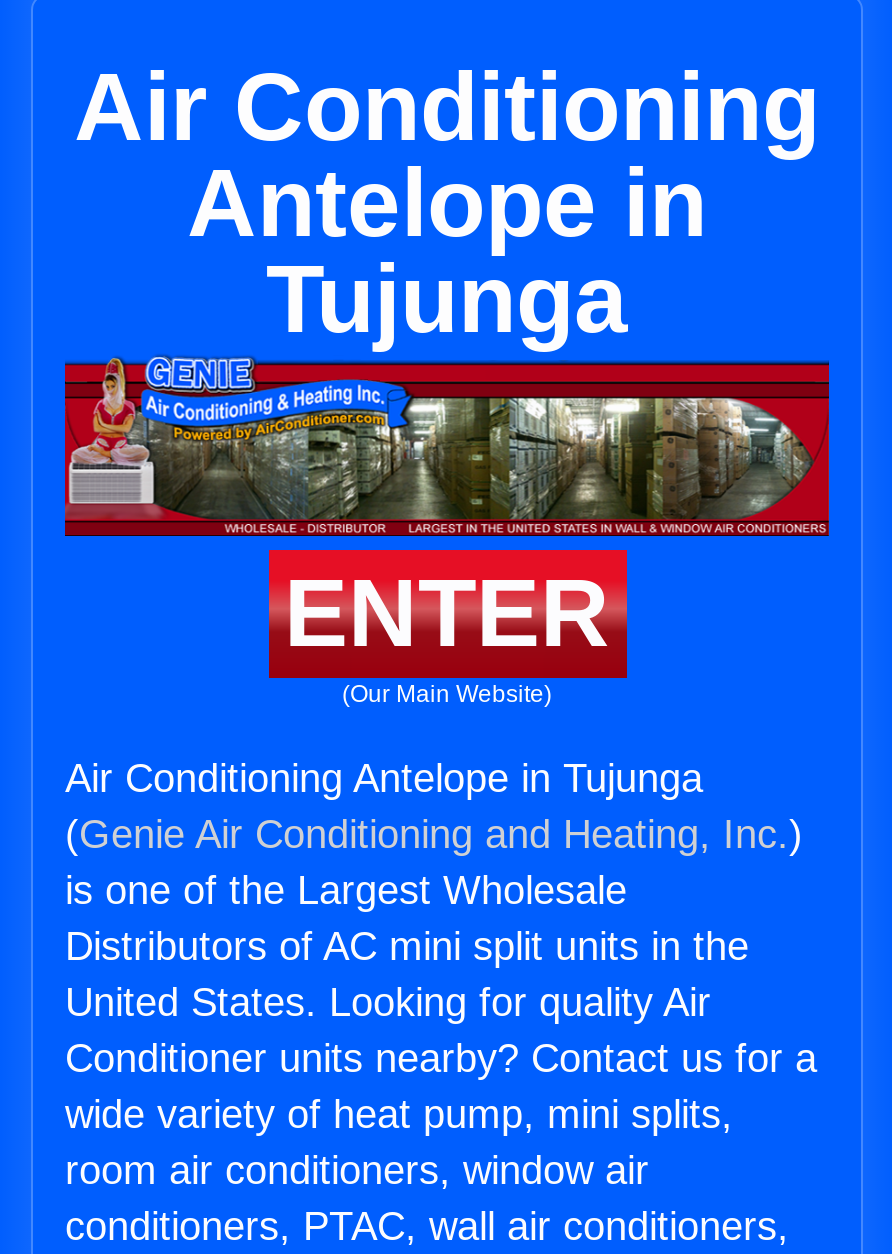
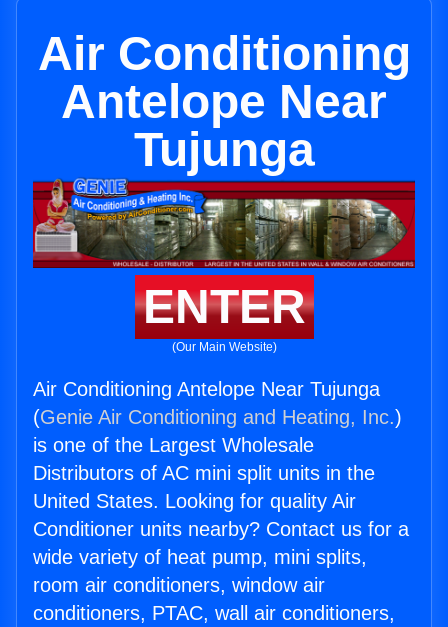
- Antelope in
+ Antelope Near

- Air Conditioning Antelope in Tujunga
+ Air Conditioning Antelope Near Tujunga
